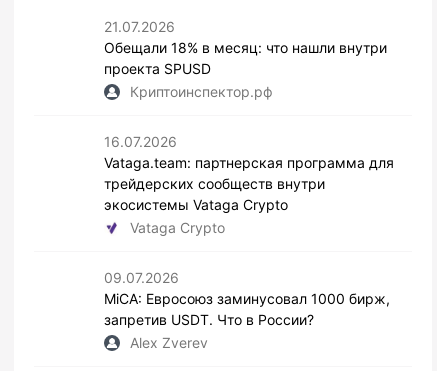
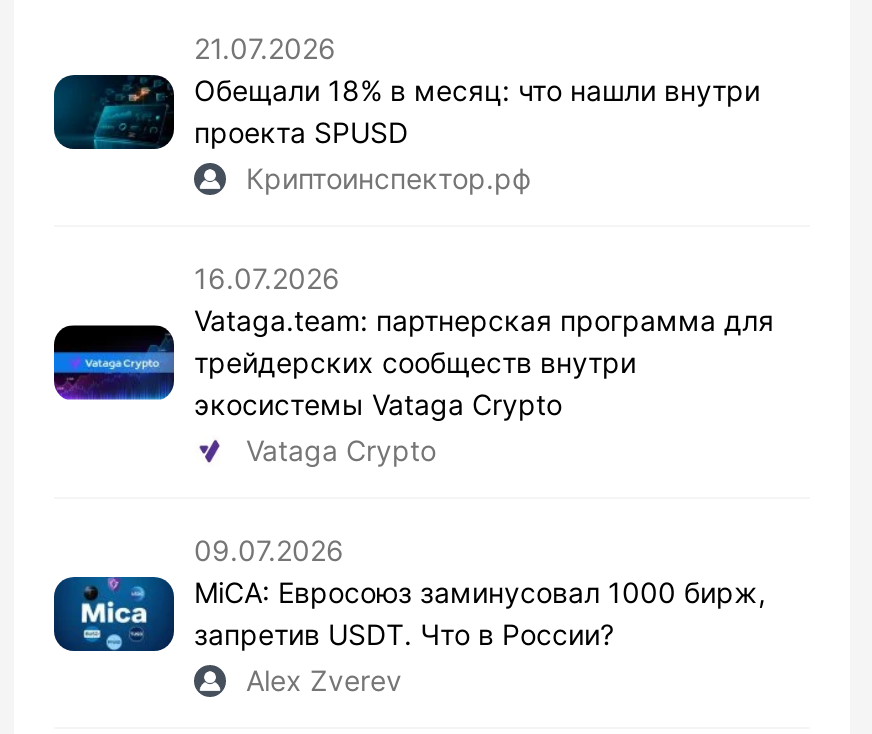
+ [image]

+ [image]

+ [image]
